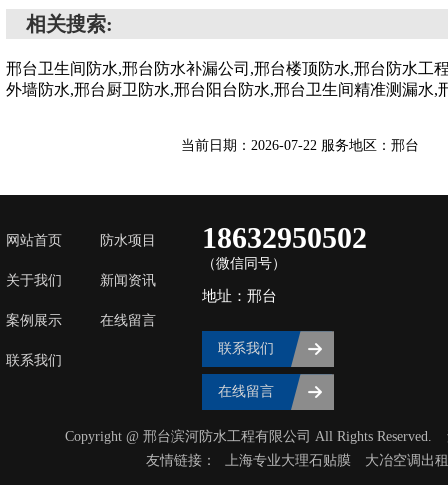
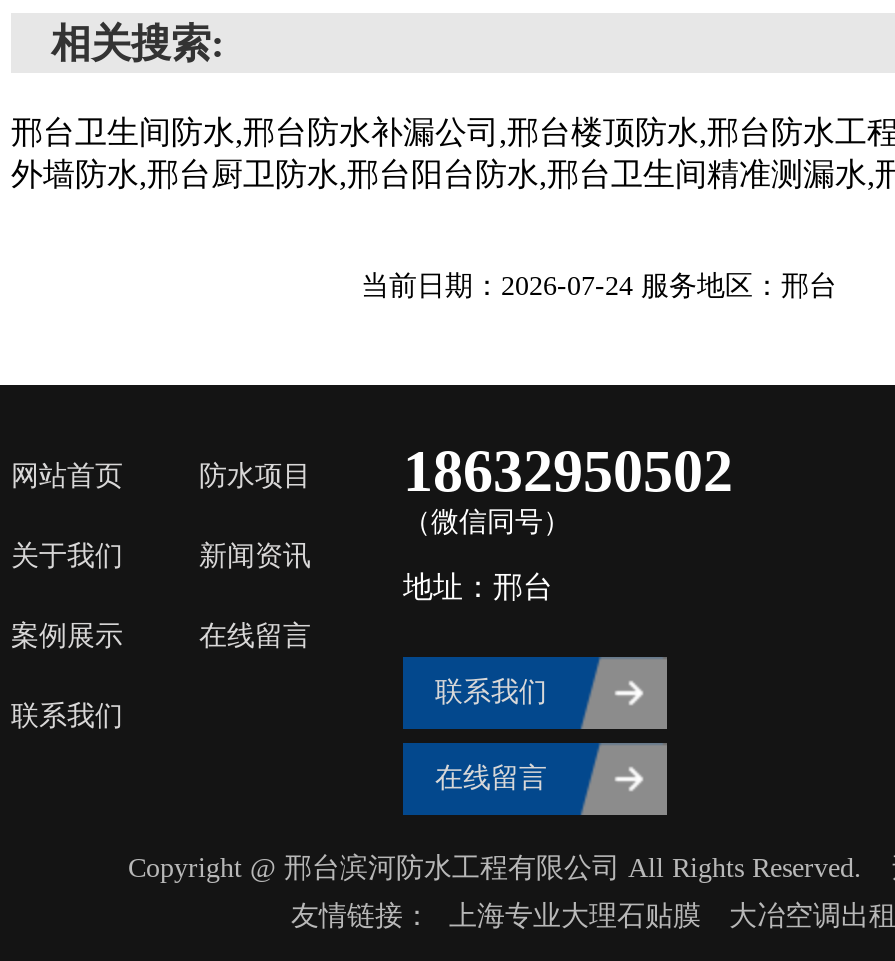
- 当前日期：2026-07-22 服务地区：邢台
+ 当前日期：2026-07-24 服务地区：邢台
